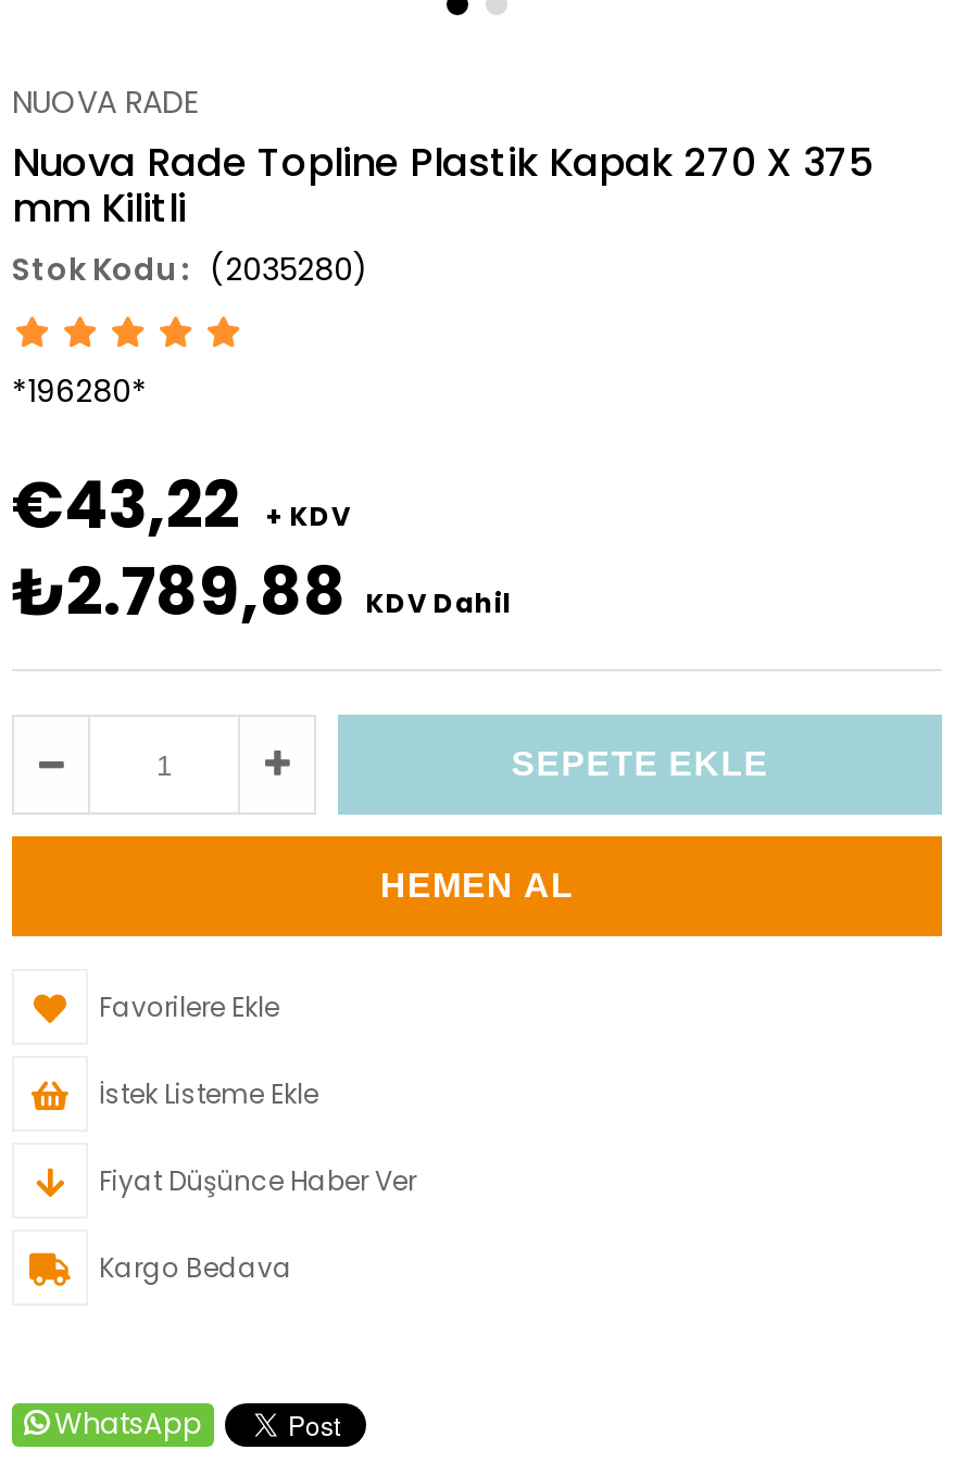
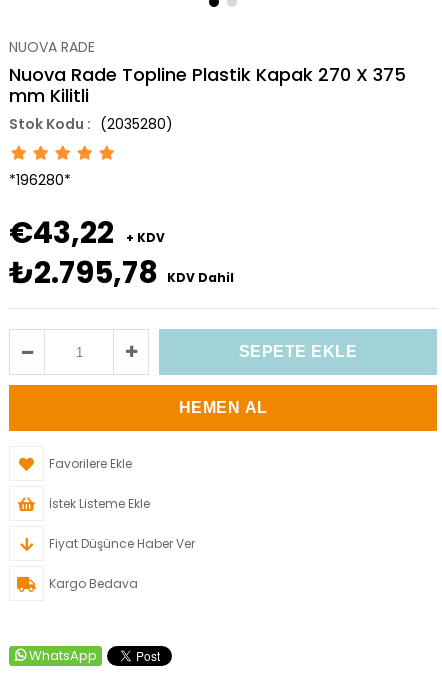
- ₺2.789,88 KDV Dahil
+ ₺2.795,78 KDV Dahil
